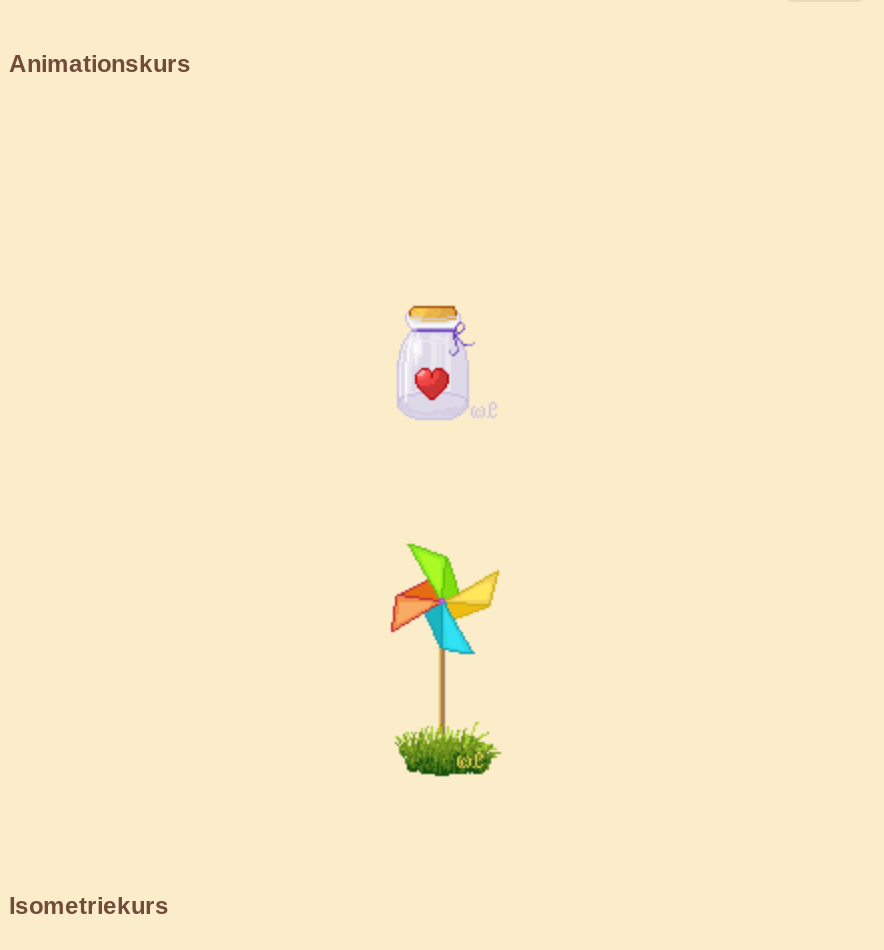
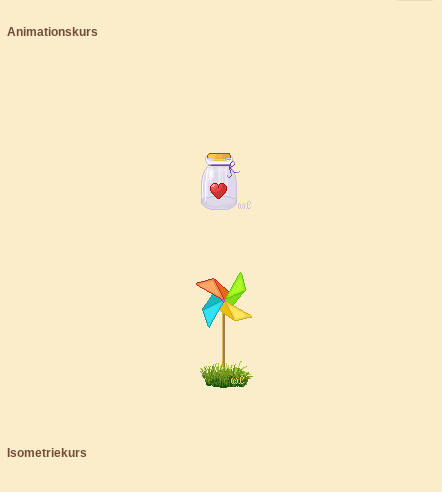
- [image]
+ [image]
